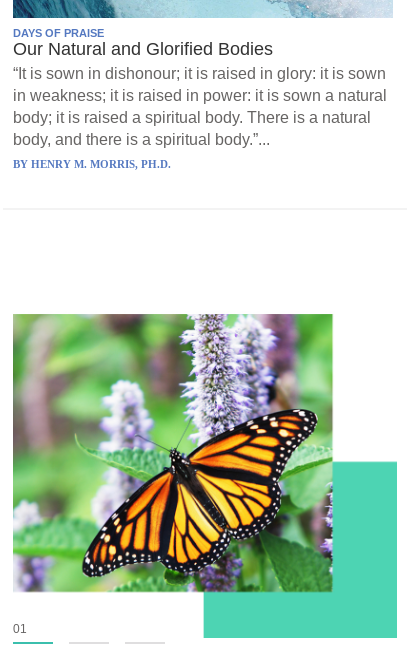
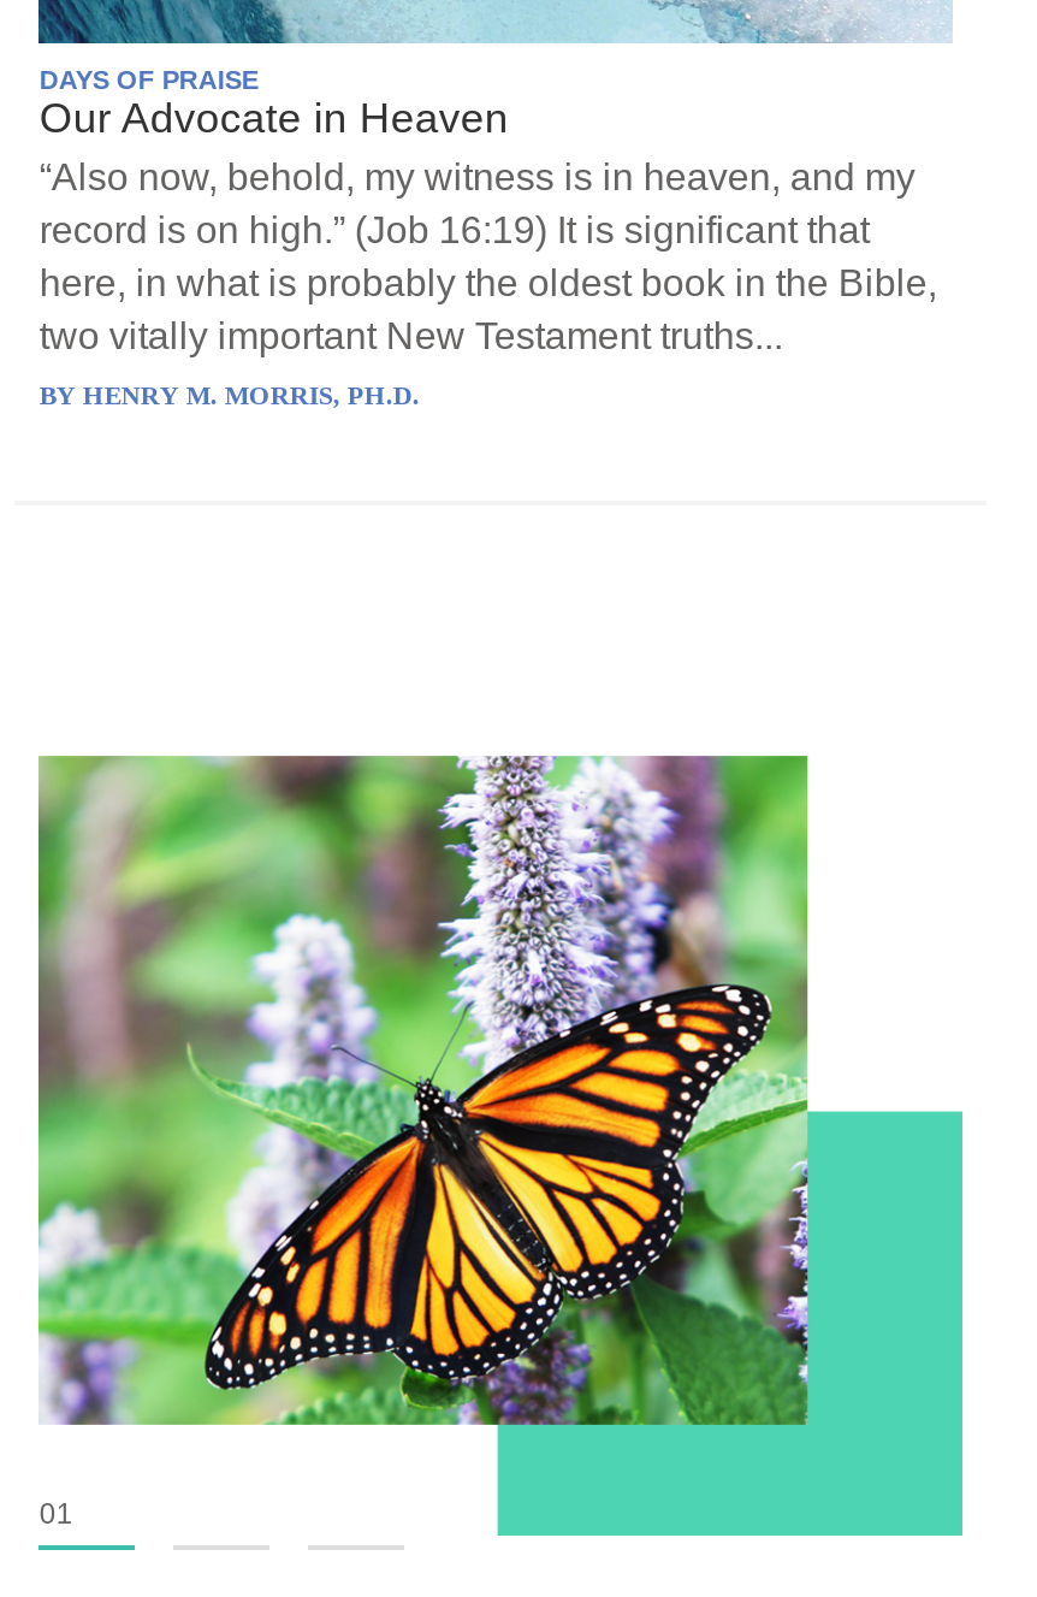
- Our Natural and Glorified Bodies
- “It is sown in dishonour; it is raised in glory: it is sown
- in weakness; it is raised in power: it is sown a natural
- body; it is raised a spiritual body. There is a natural
- body, and there is a spiritual body.”...
+ Our Advocate in Heaven
+ “Also now, behold, my witness is in heaven, and my
+ record is on high.” (Job 16:19) It is significant that
+ here, in what is probably the oldest book in the Bible,
+ two vitally important New Testament truths...
